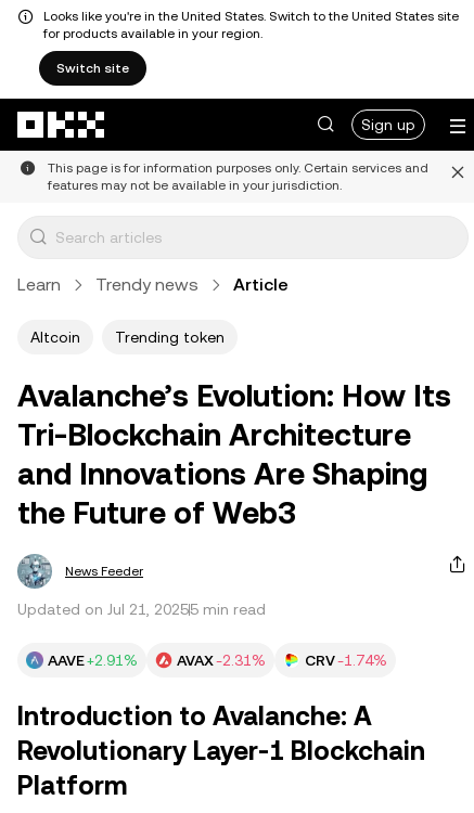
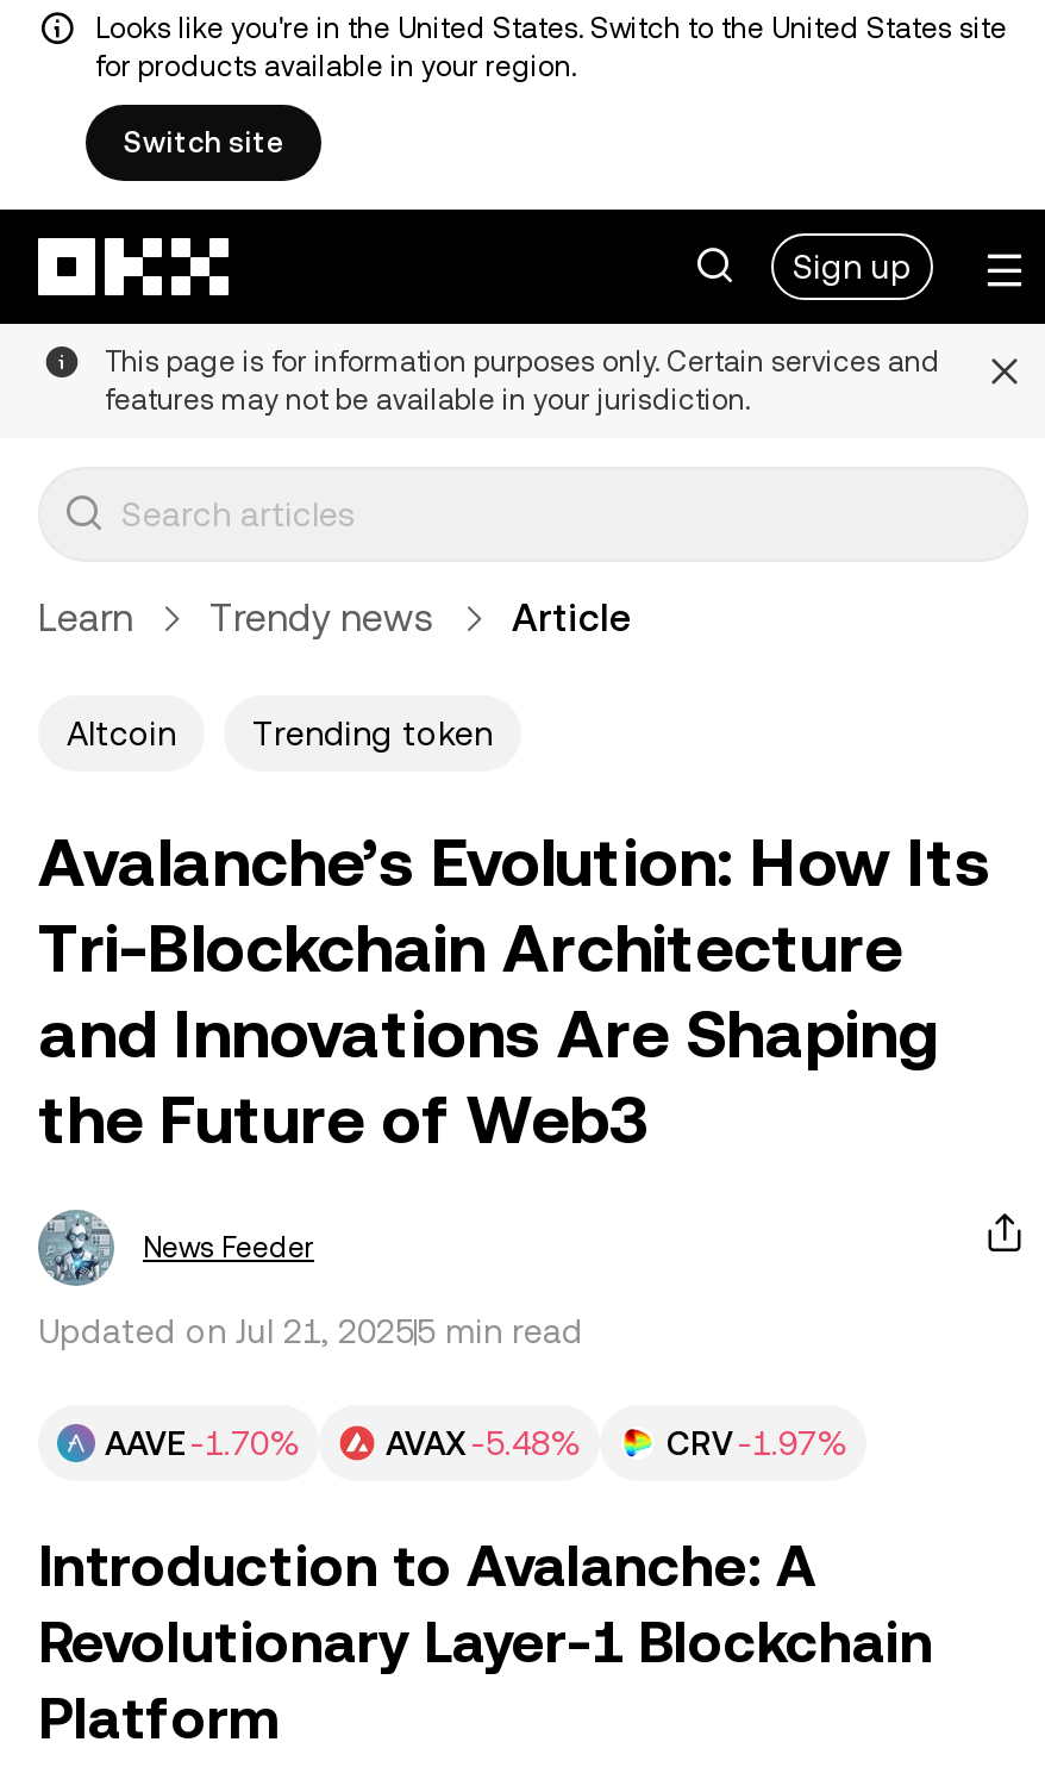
- AAVE +2.91%
+ AAVE -1.70%

- AVAX -2.31%
+ AVAX -5.48%

- CRV -1.74%
+ CRV -1.97%
